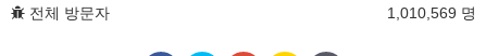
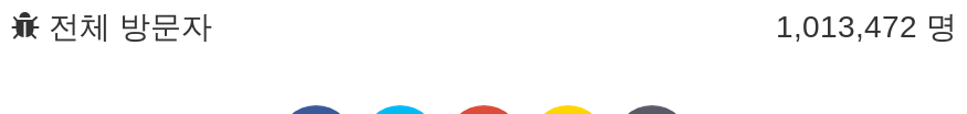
- 1,010,569 명
+ 1,013,472 명
